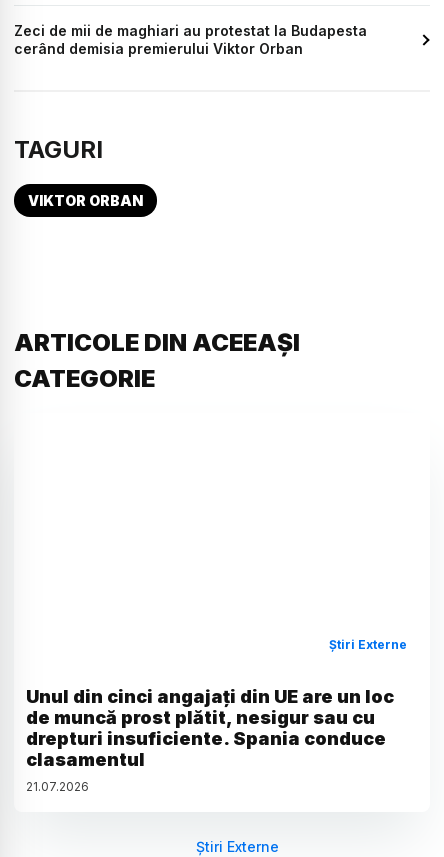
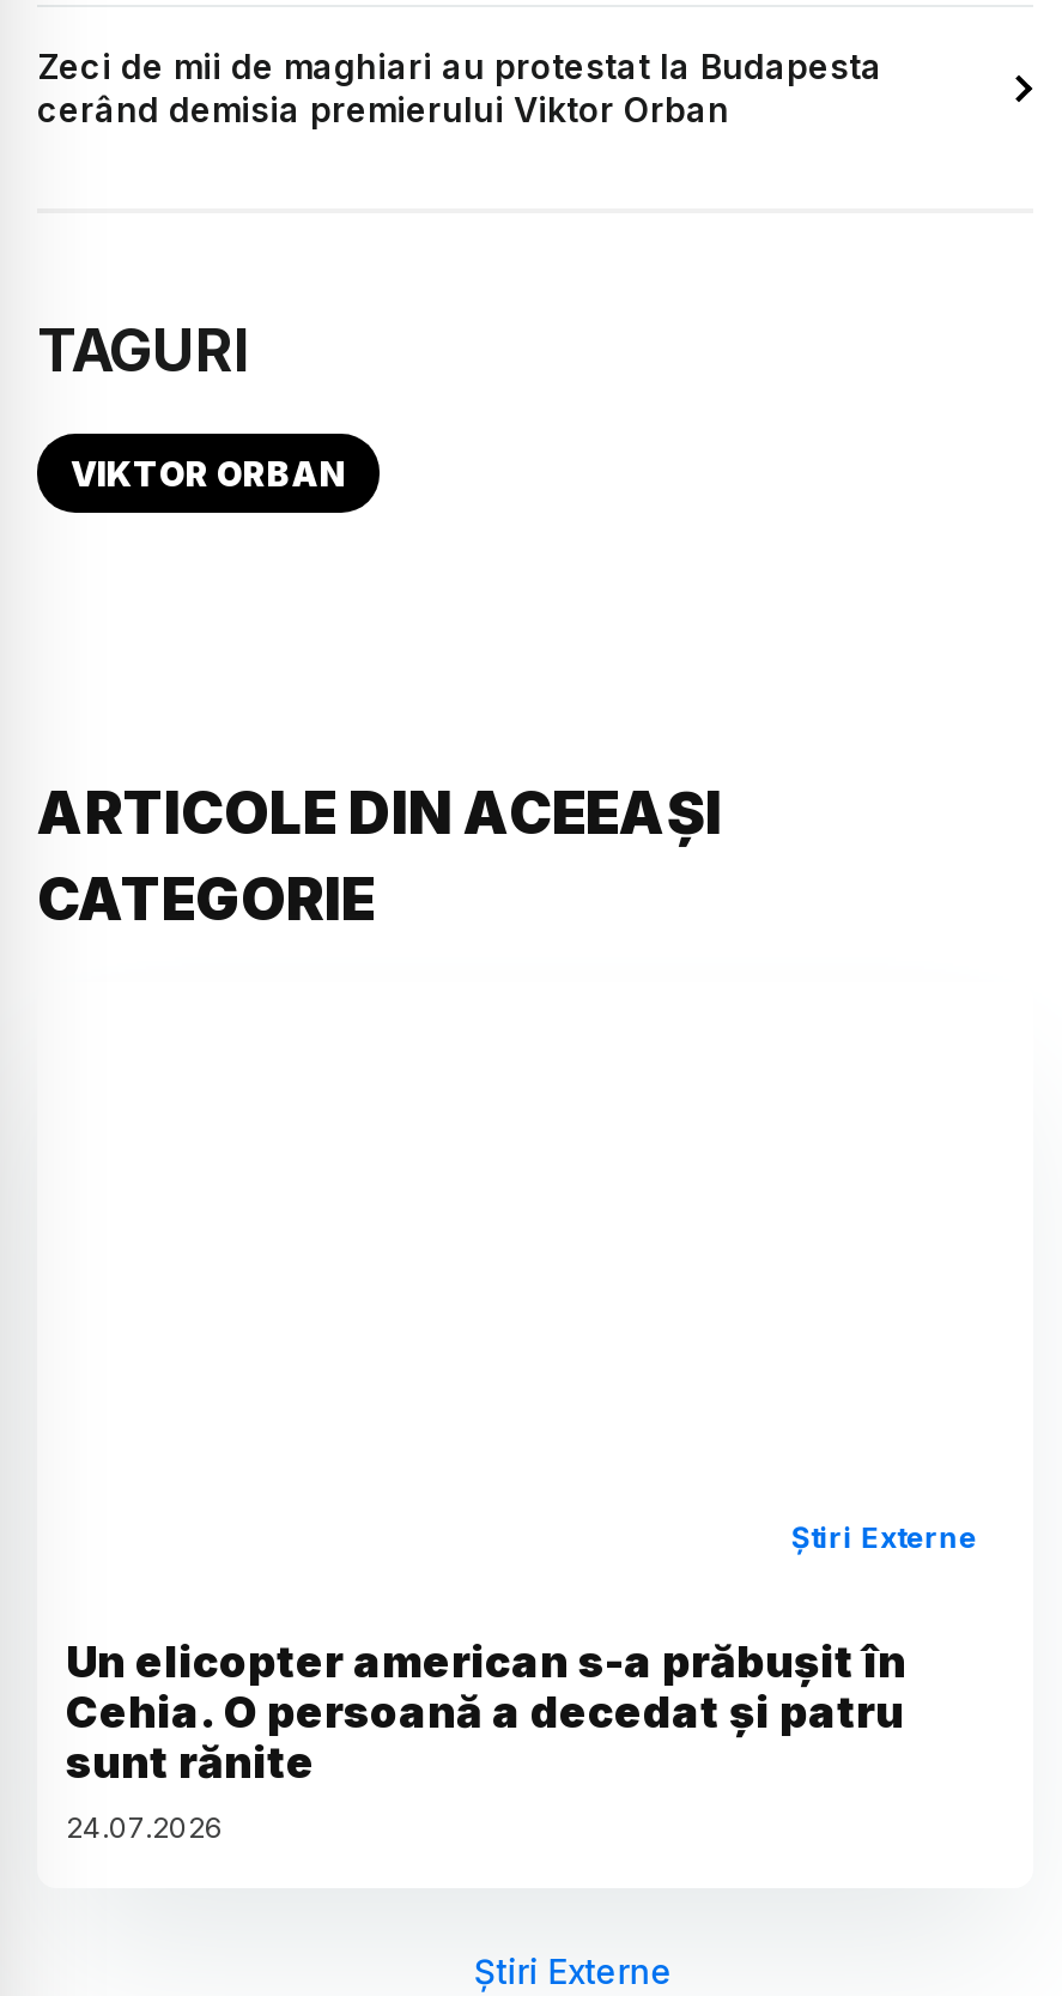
- Unul din cinci angajați din UE are un loc
- de muncă prost plătit, nesigur sau cu
- drepturi insuficiente. Spania conduce
- clasamentul
- 21.07.2026
+ Un elicopter american s-a prăbușit în
+ Cehia. O persoană a decedat și patru
+ sunt rănite
+ 24.07.2026
